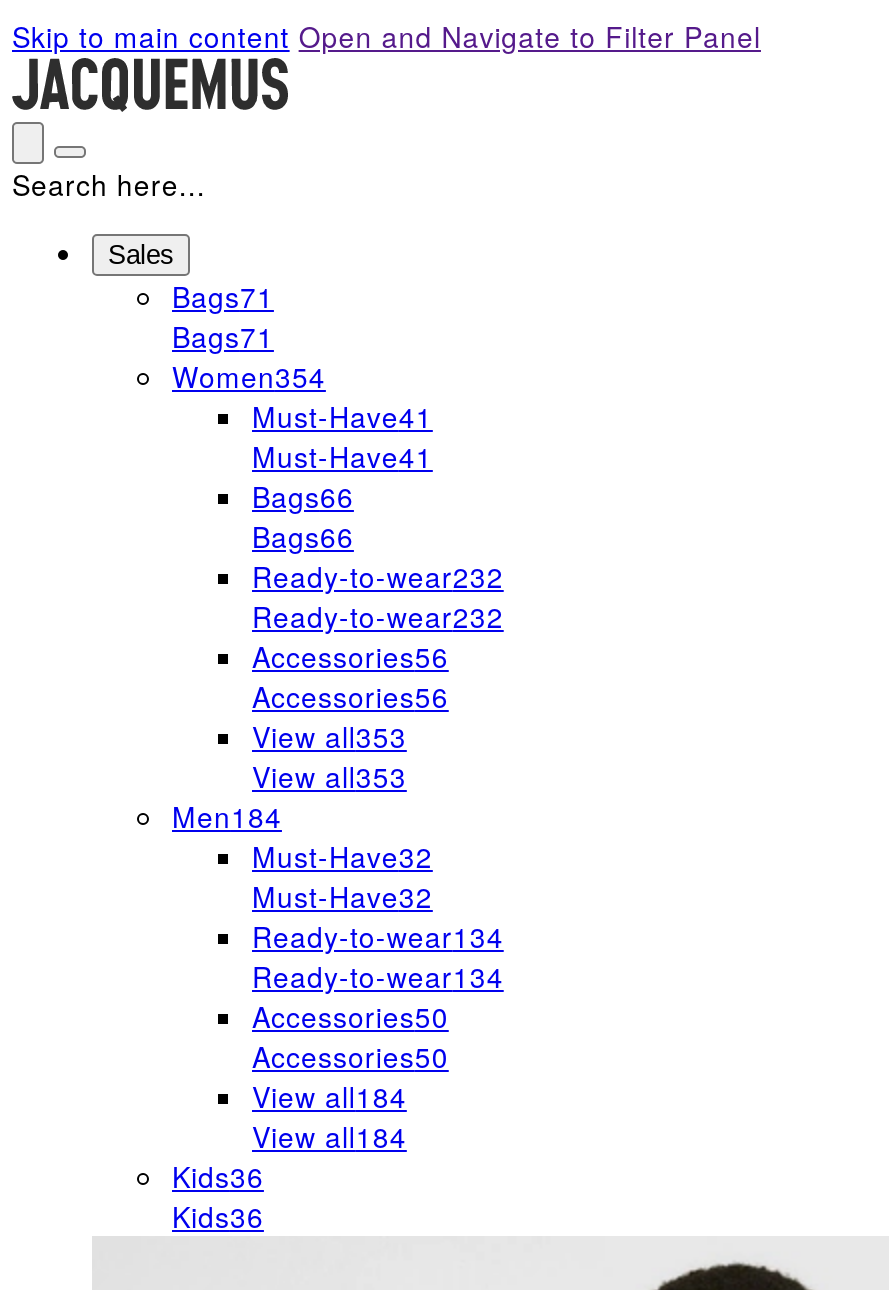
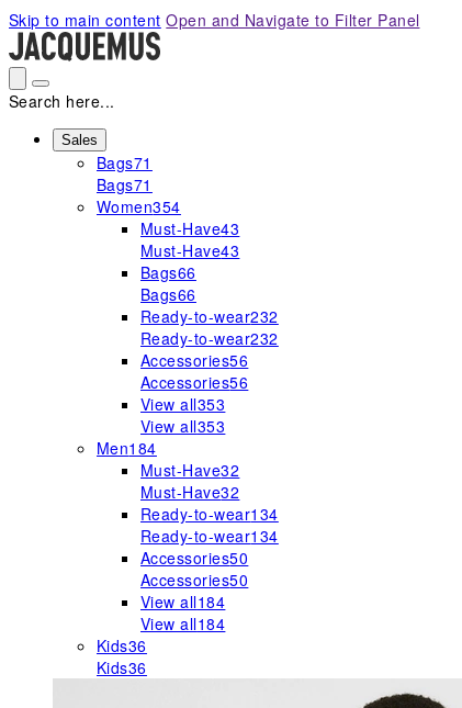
- Must-Have41
+ Must-Have43

- Must-Have41
+ Must-Have43
